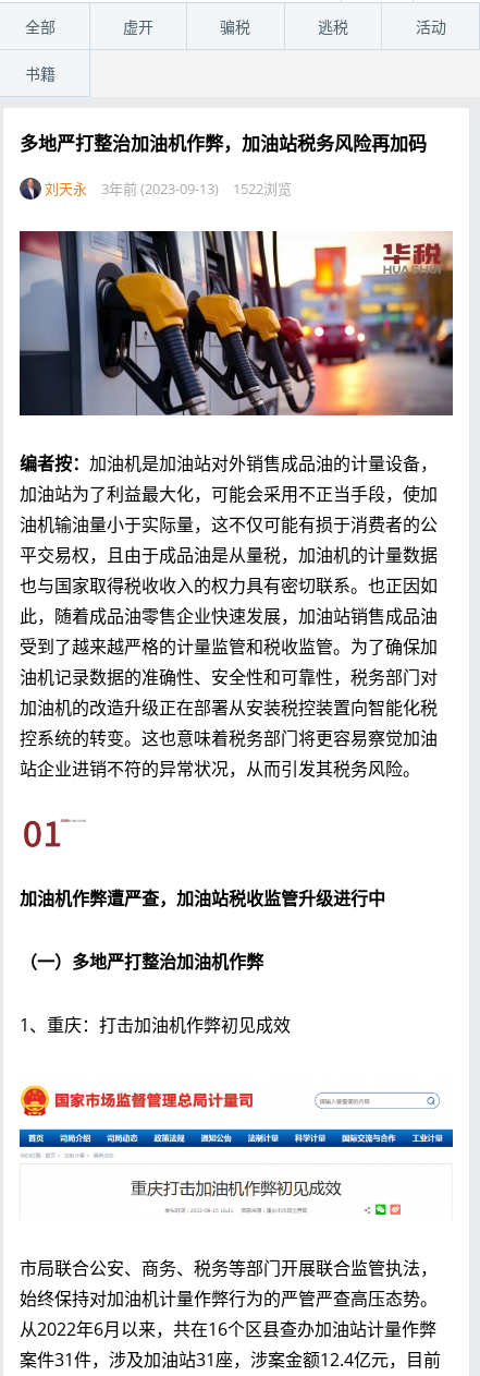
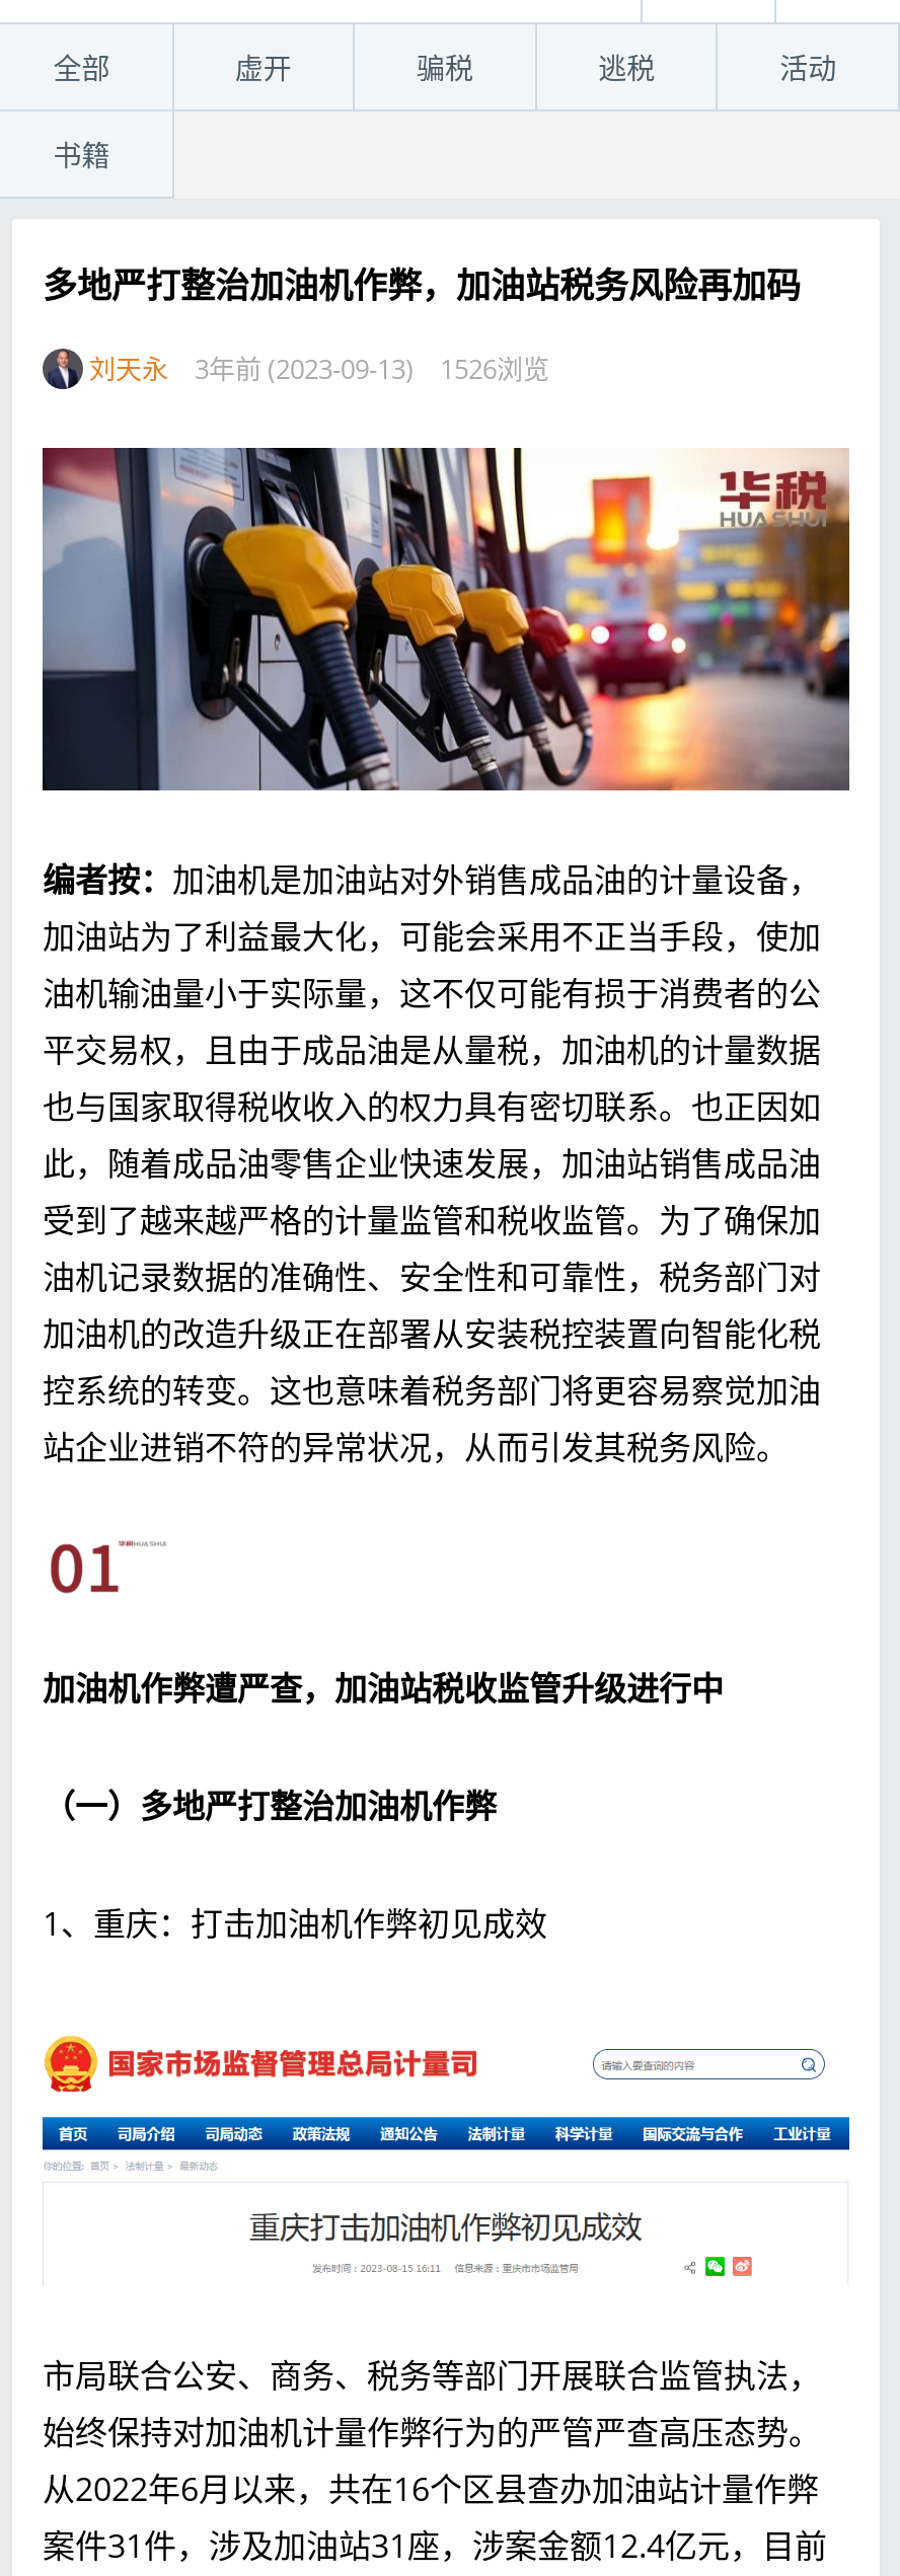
- 刘天永 3年前 (2023-09-13) 1522浏览
+ 刘天永 3年前 (2023-09-13) 1526浏览
